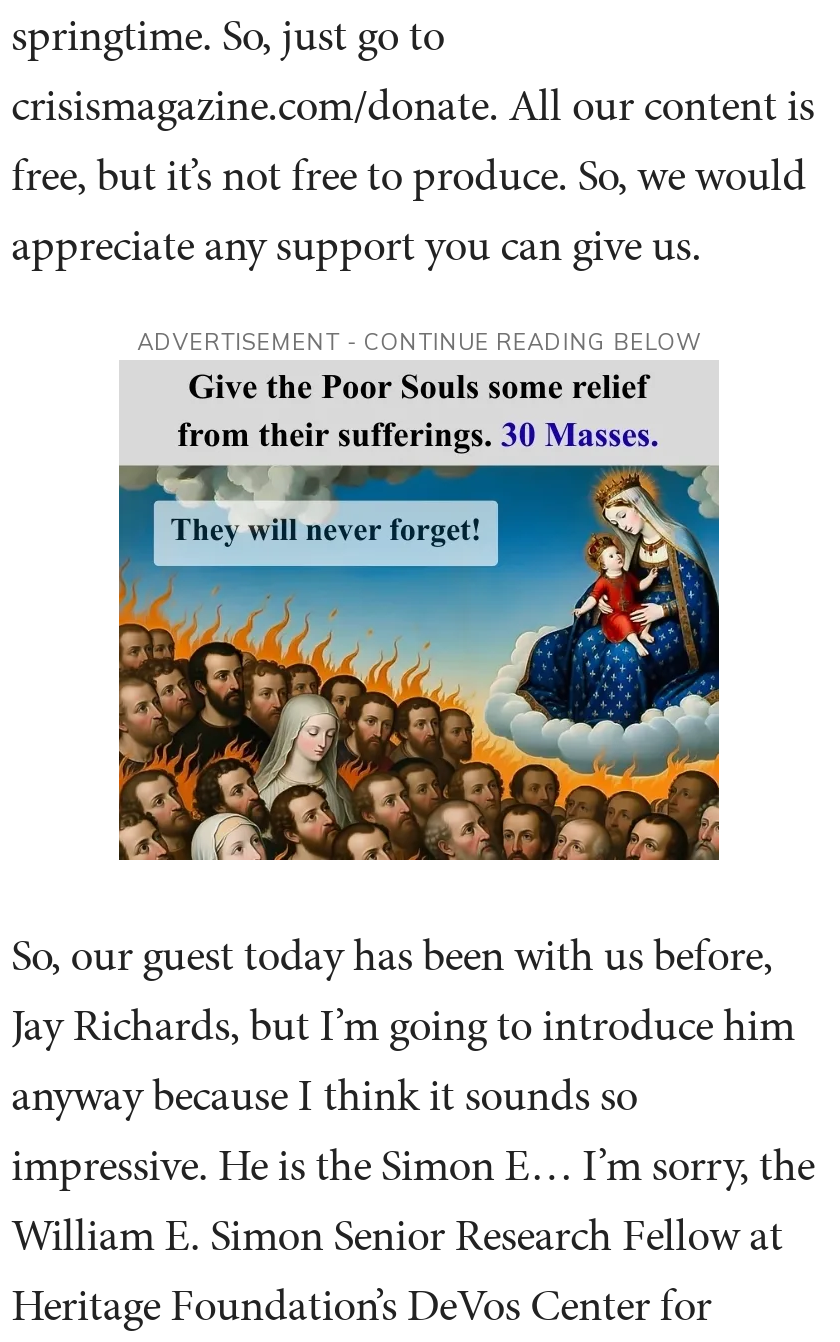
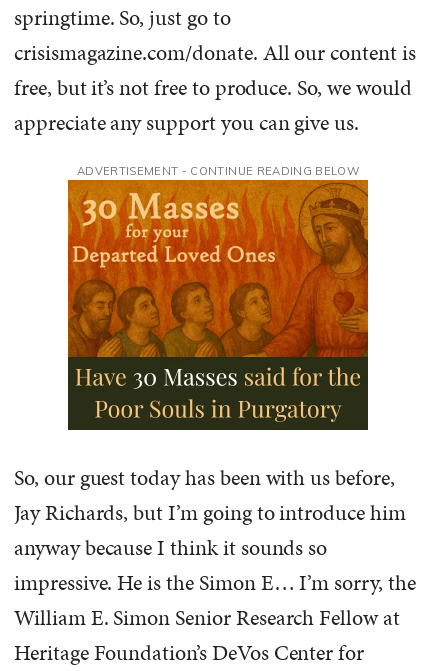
- [image]
+ [image]
